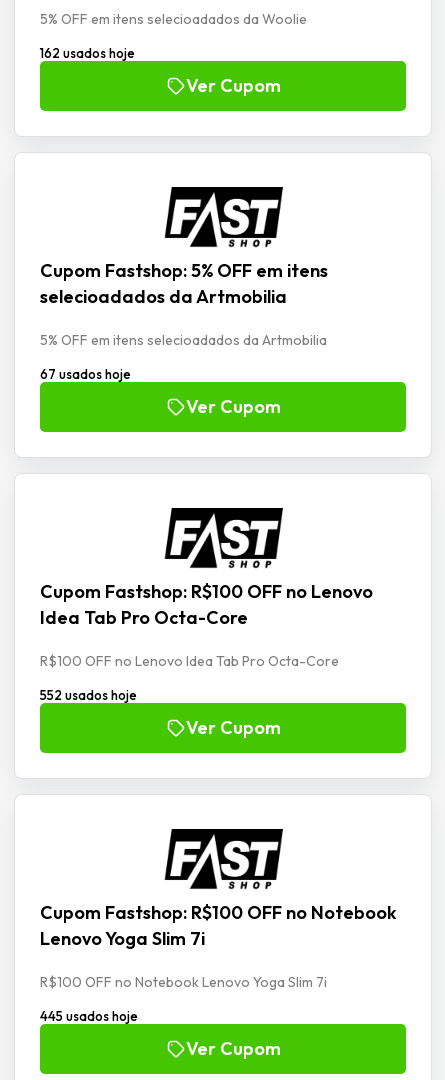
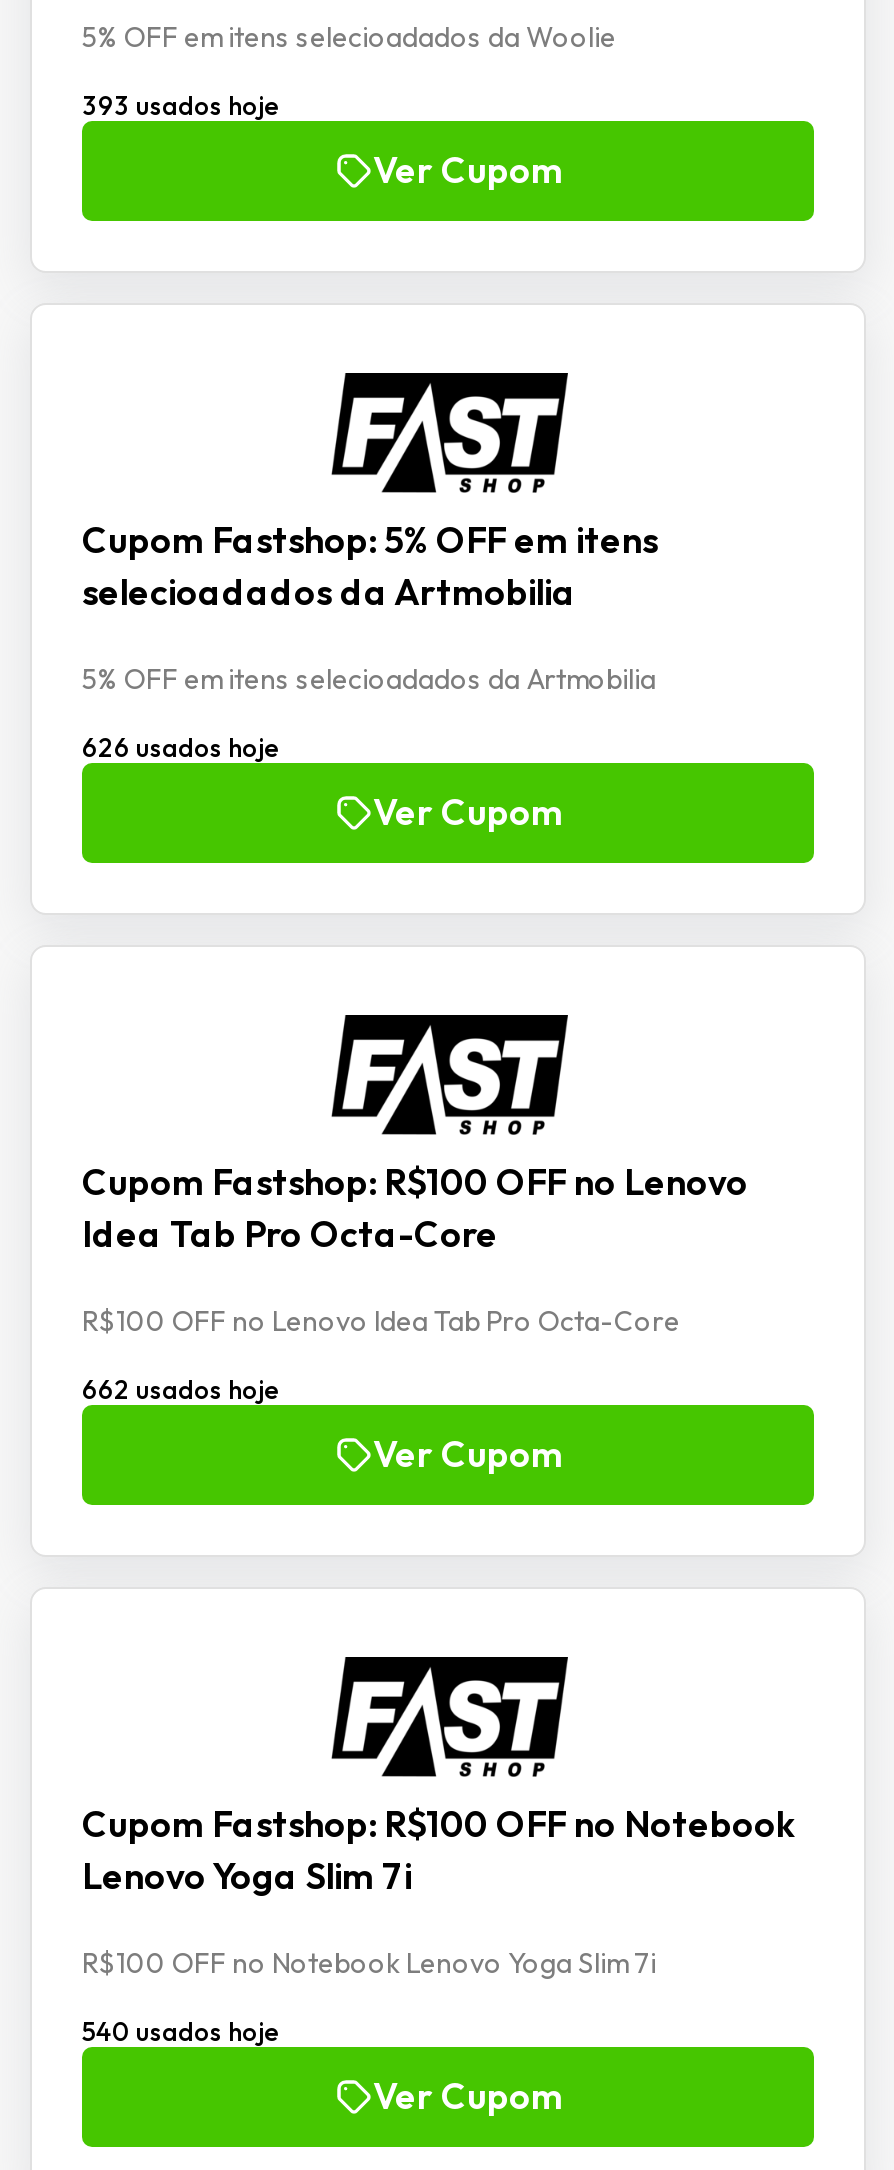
- 162 usados hoje
+ 393 usados hoje

- 67 usados hoje
+ 626 usados hoje

- 552 usados hoje
+ 662 usados hoje

- 445 usados hoje
+ 540 usados hoje
